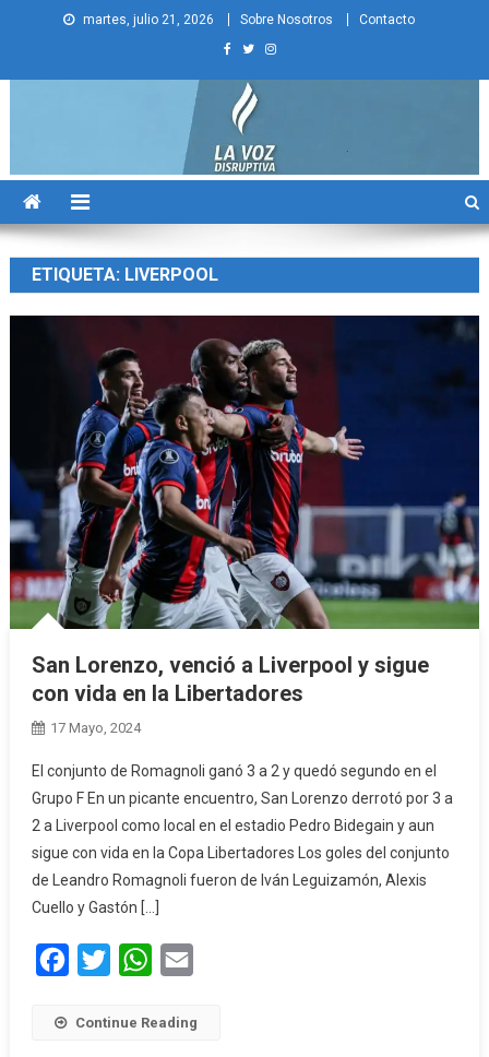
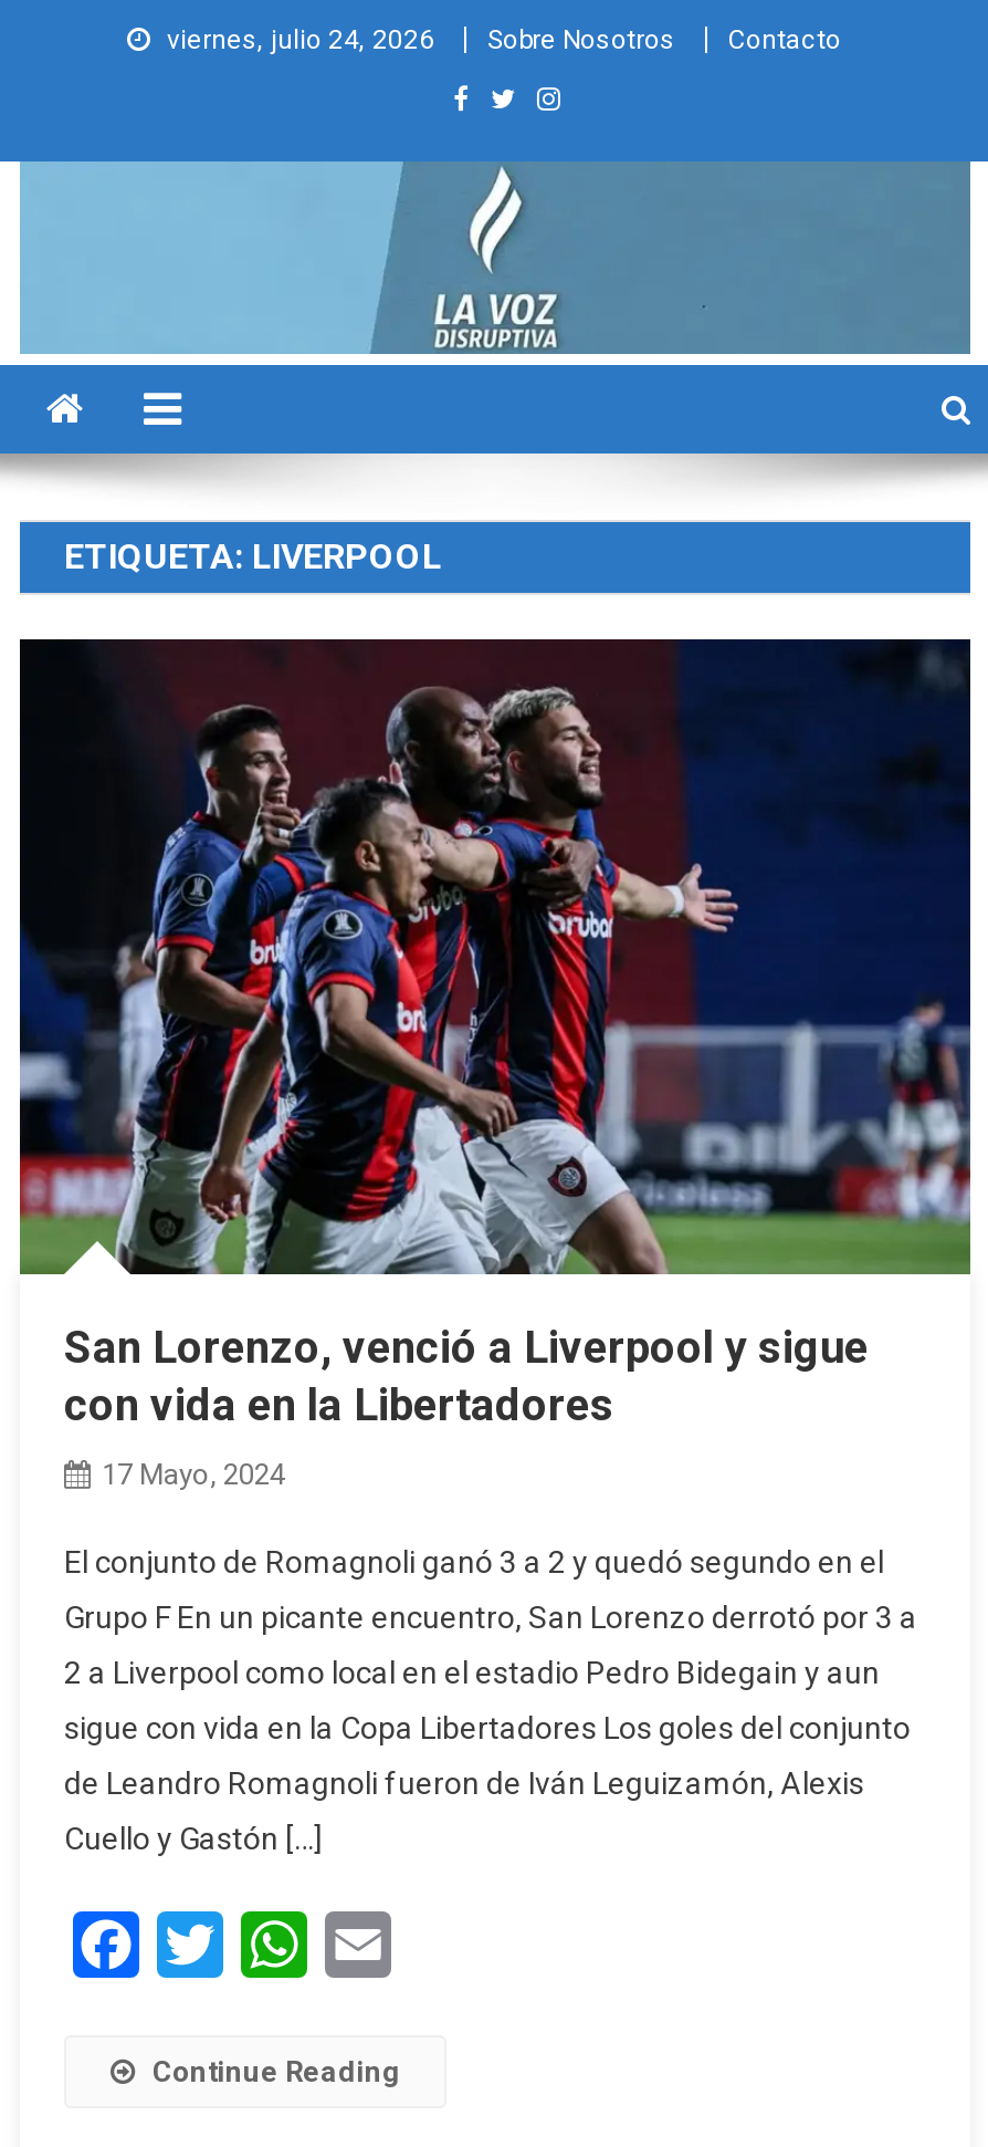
- martes, julio 21, 2026
+ viernes, julio 24, 2026
